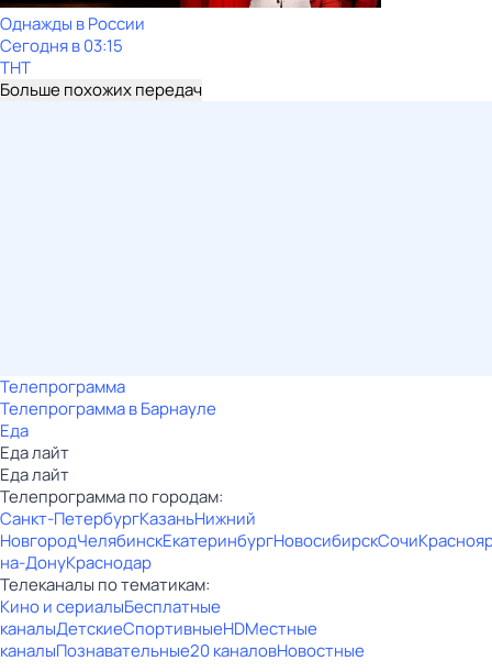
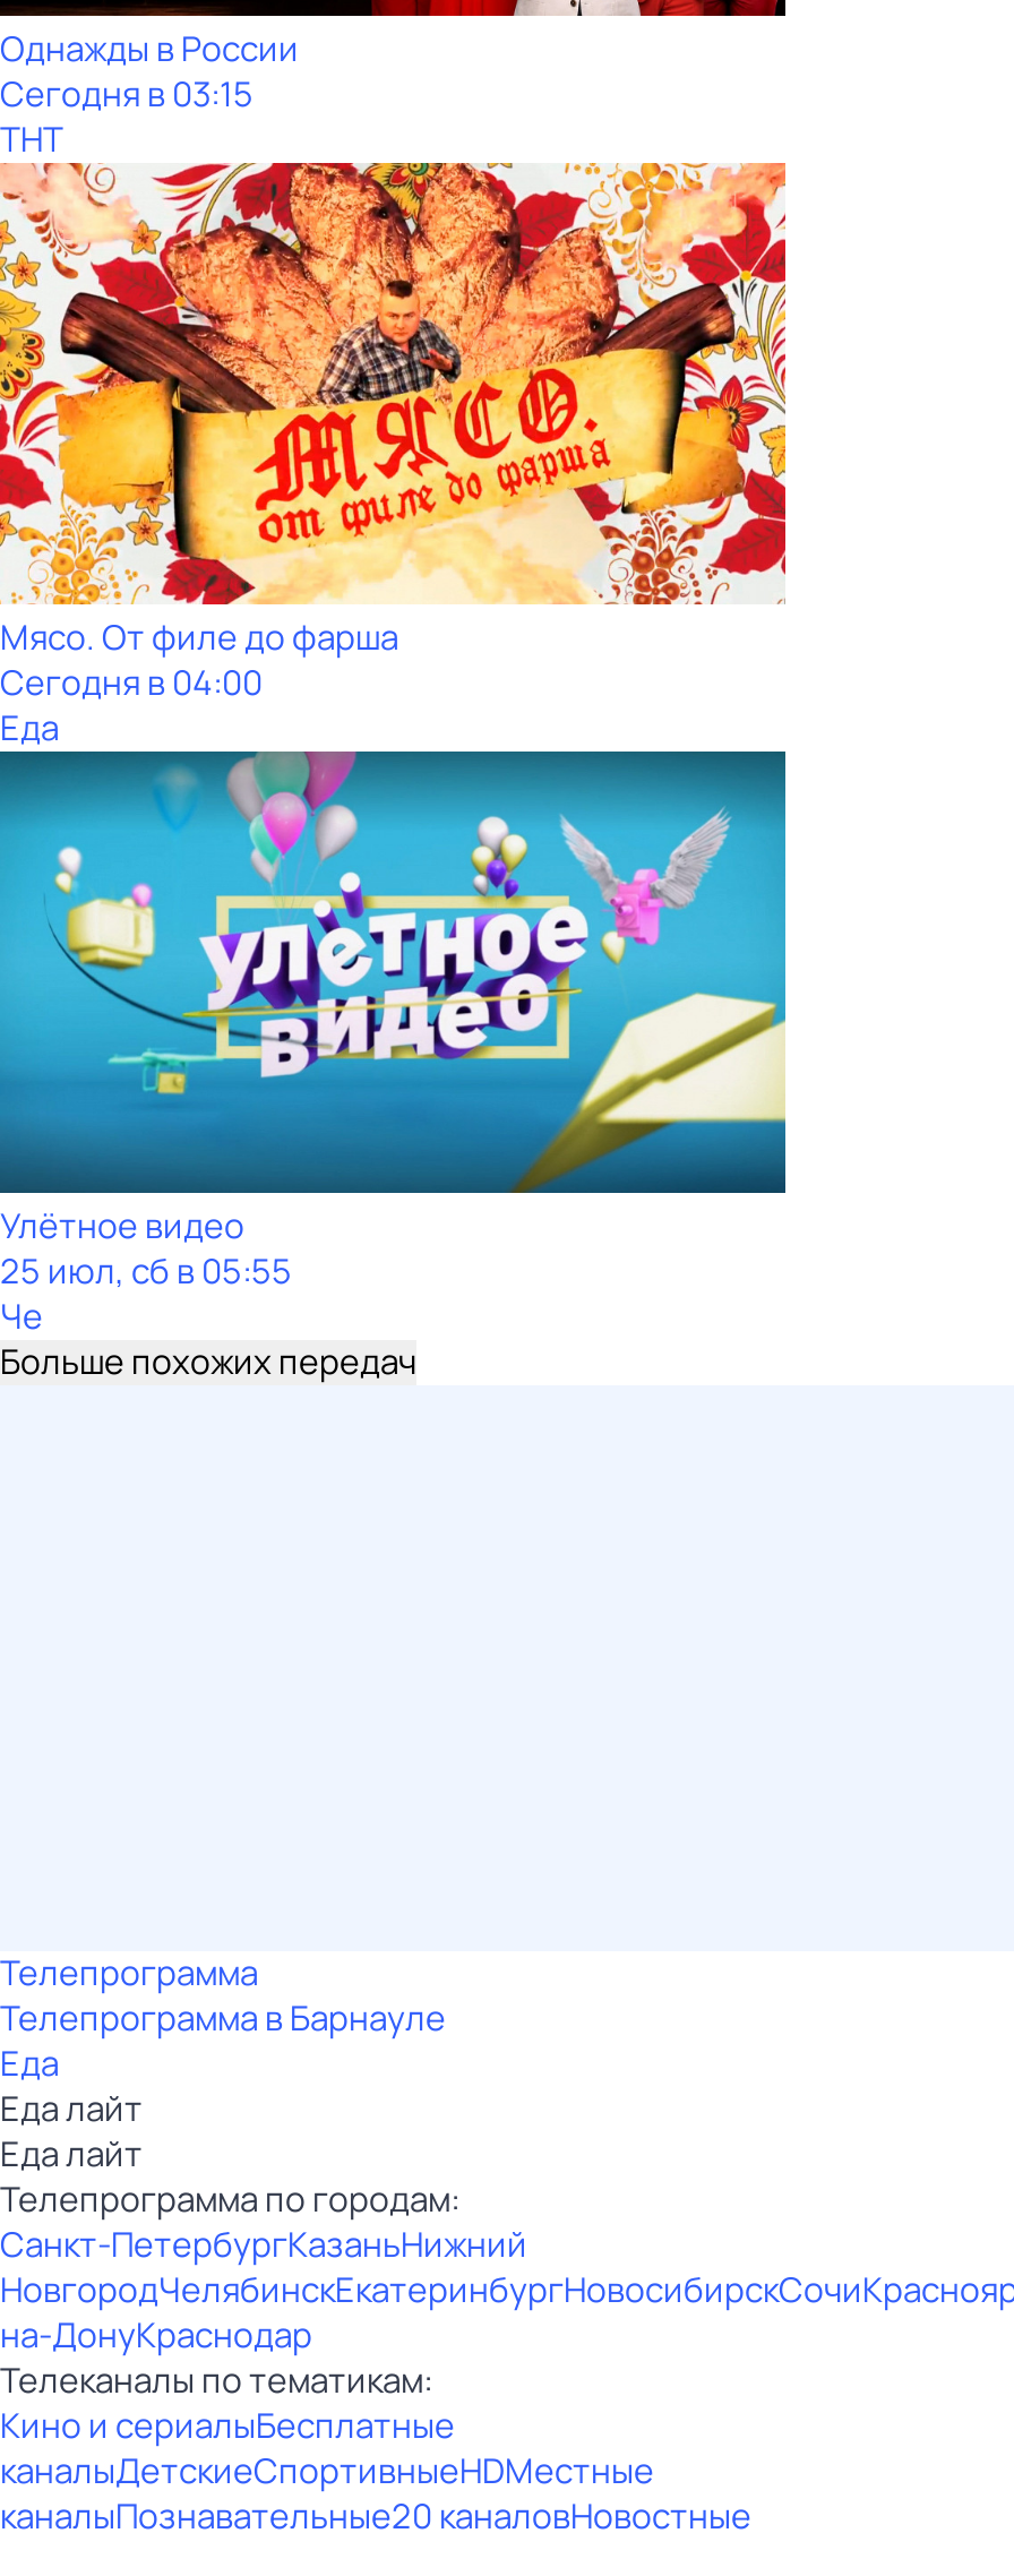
+ [image]
+ Мясо. От филе до фарша
+ Сегодня в 04:00
+ Еда

+ [image]
+ Улётное видео
+ 25 июл, сб в 05:55
+ Че
